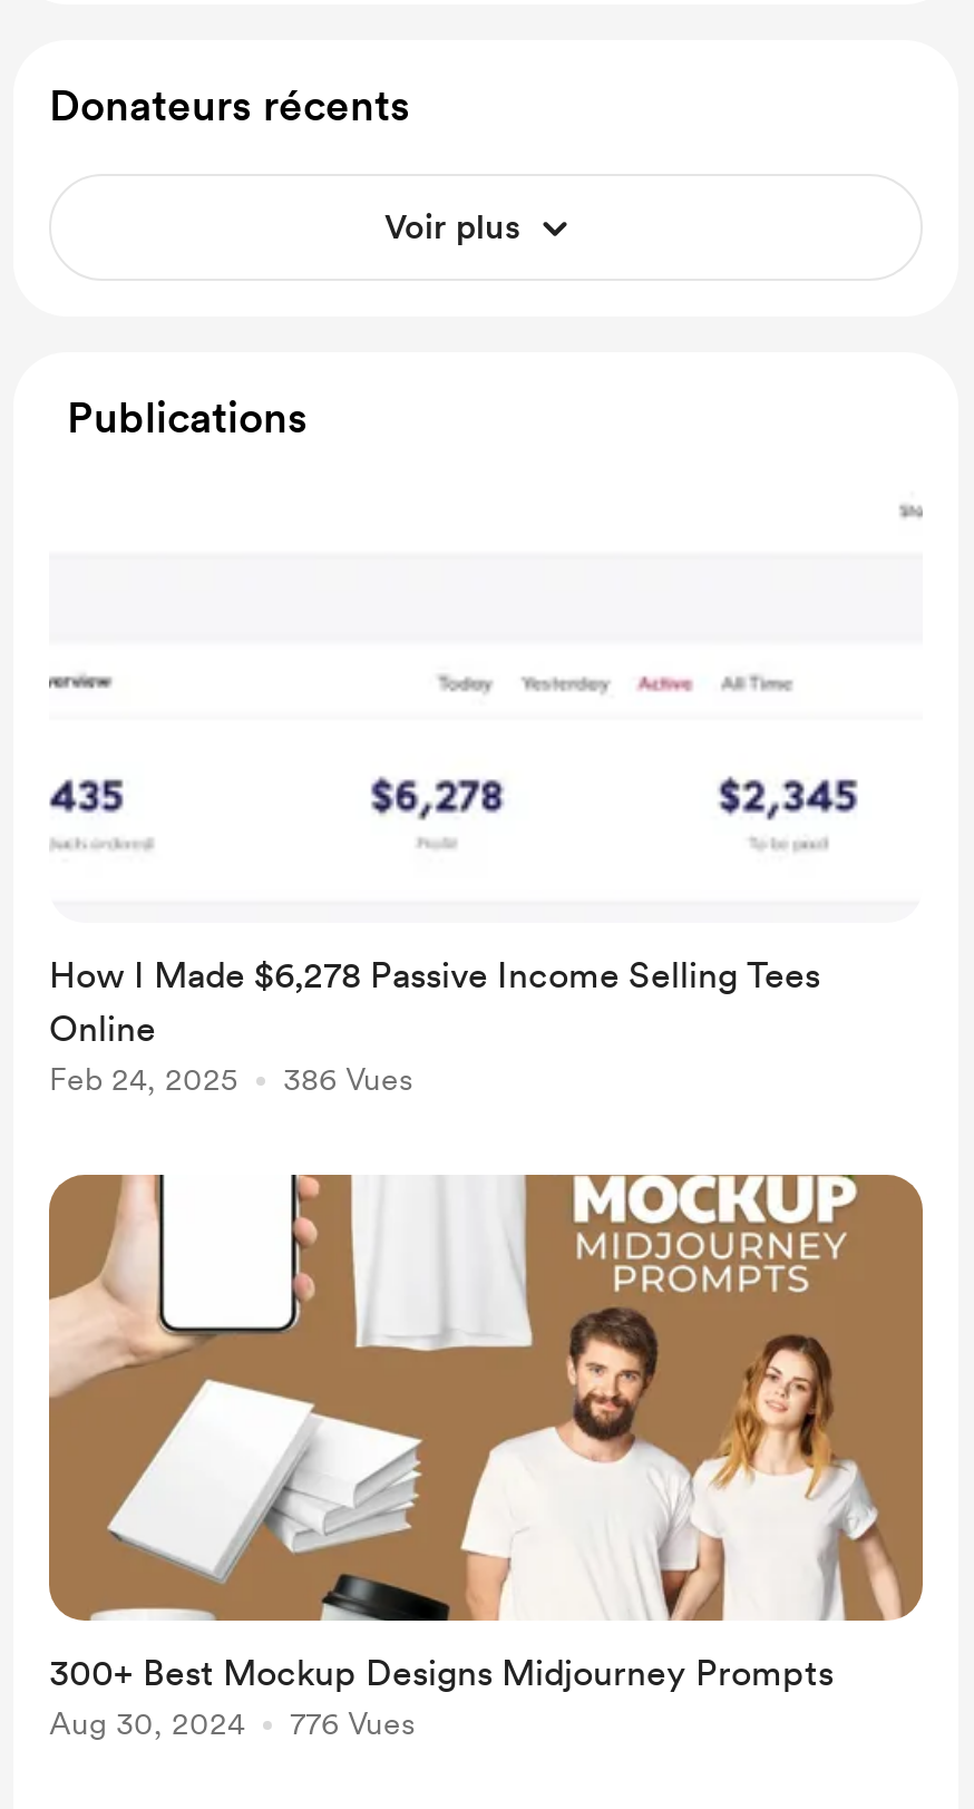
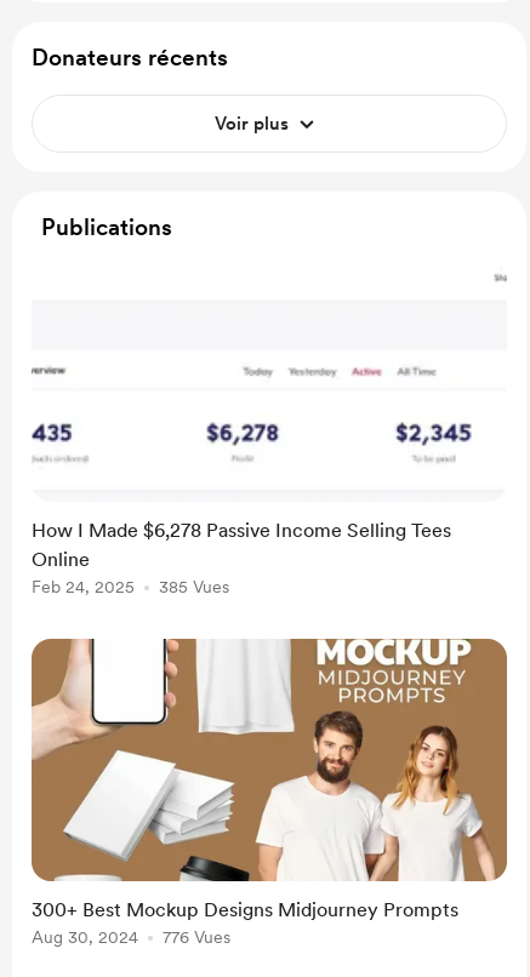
- Feb 24, 2025 386 Vues
+ Feb 24, 2025 385 Vues
